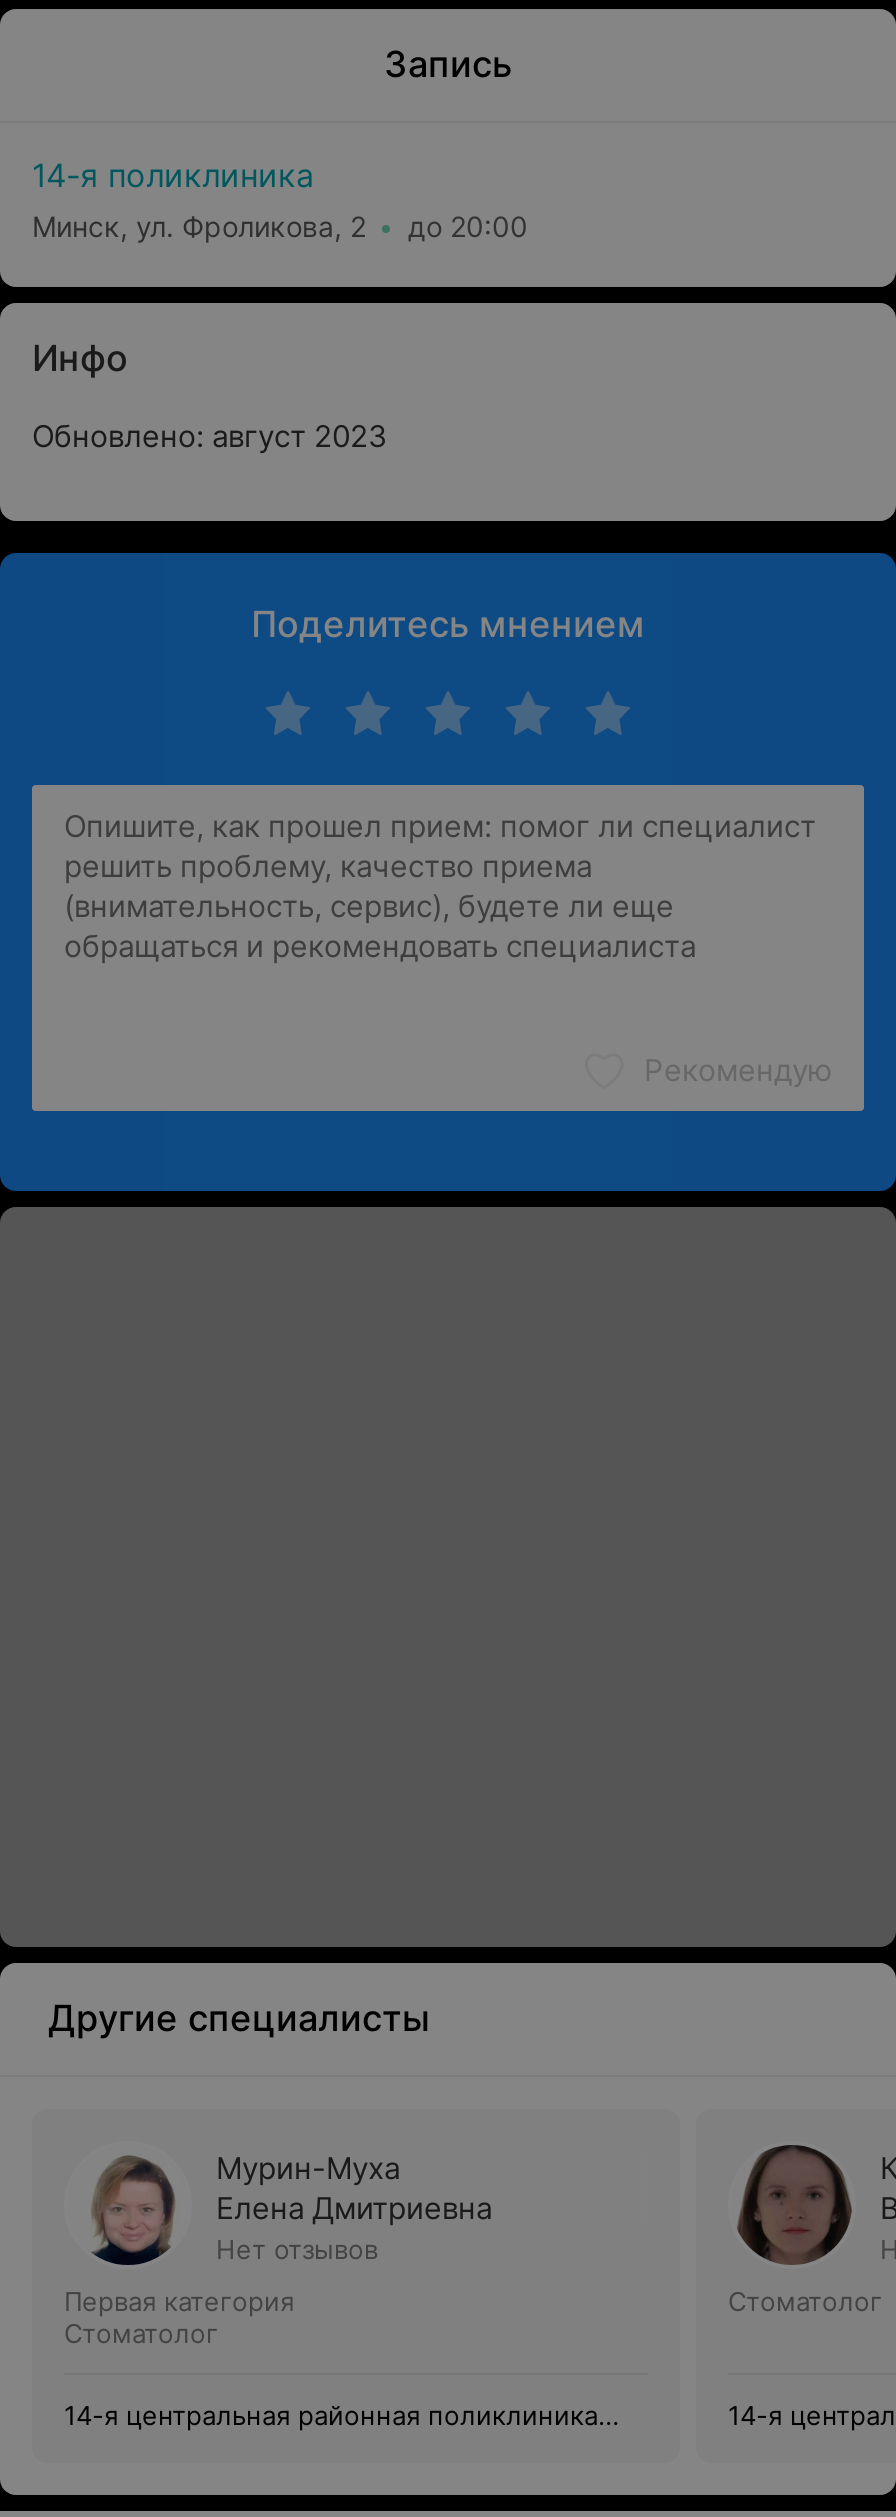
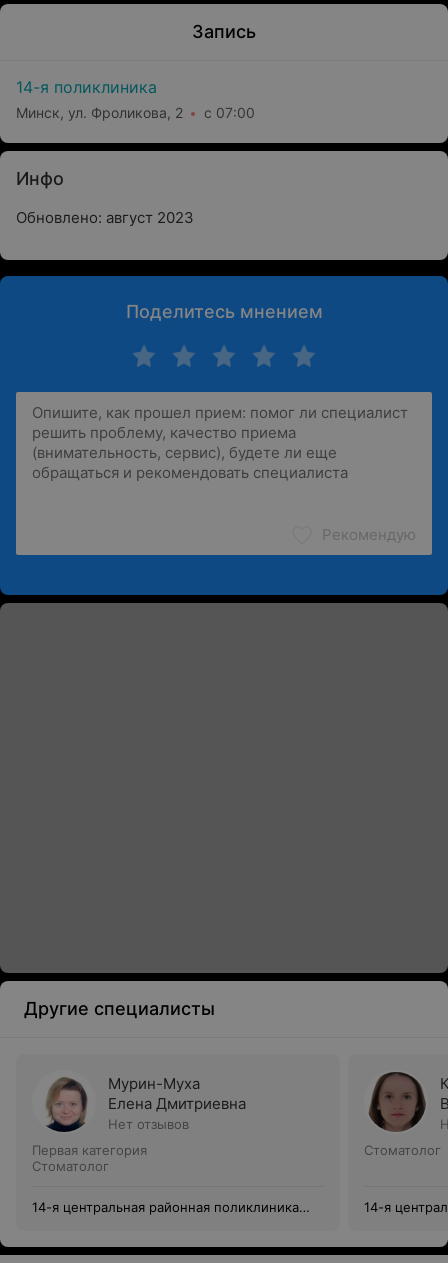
- Минск, ул. Фроликова, 2 до 20:00
+ Минск, ул. Фроликова, 2 с 07:00
